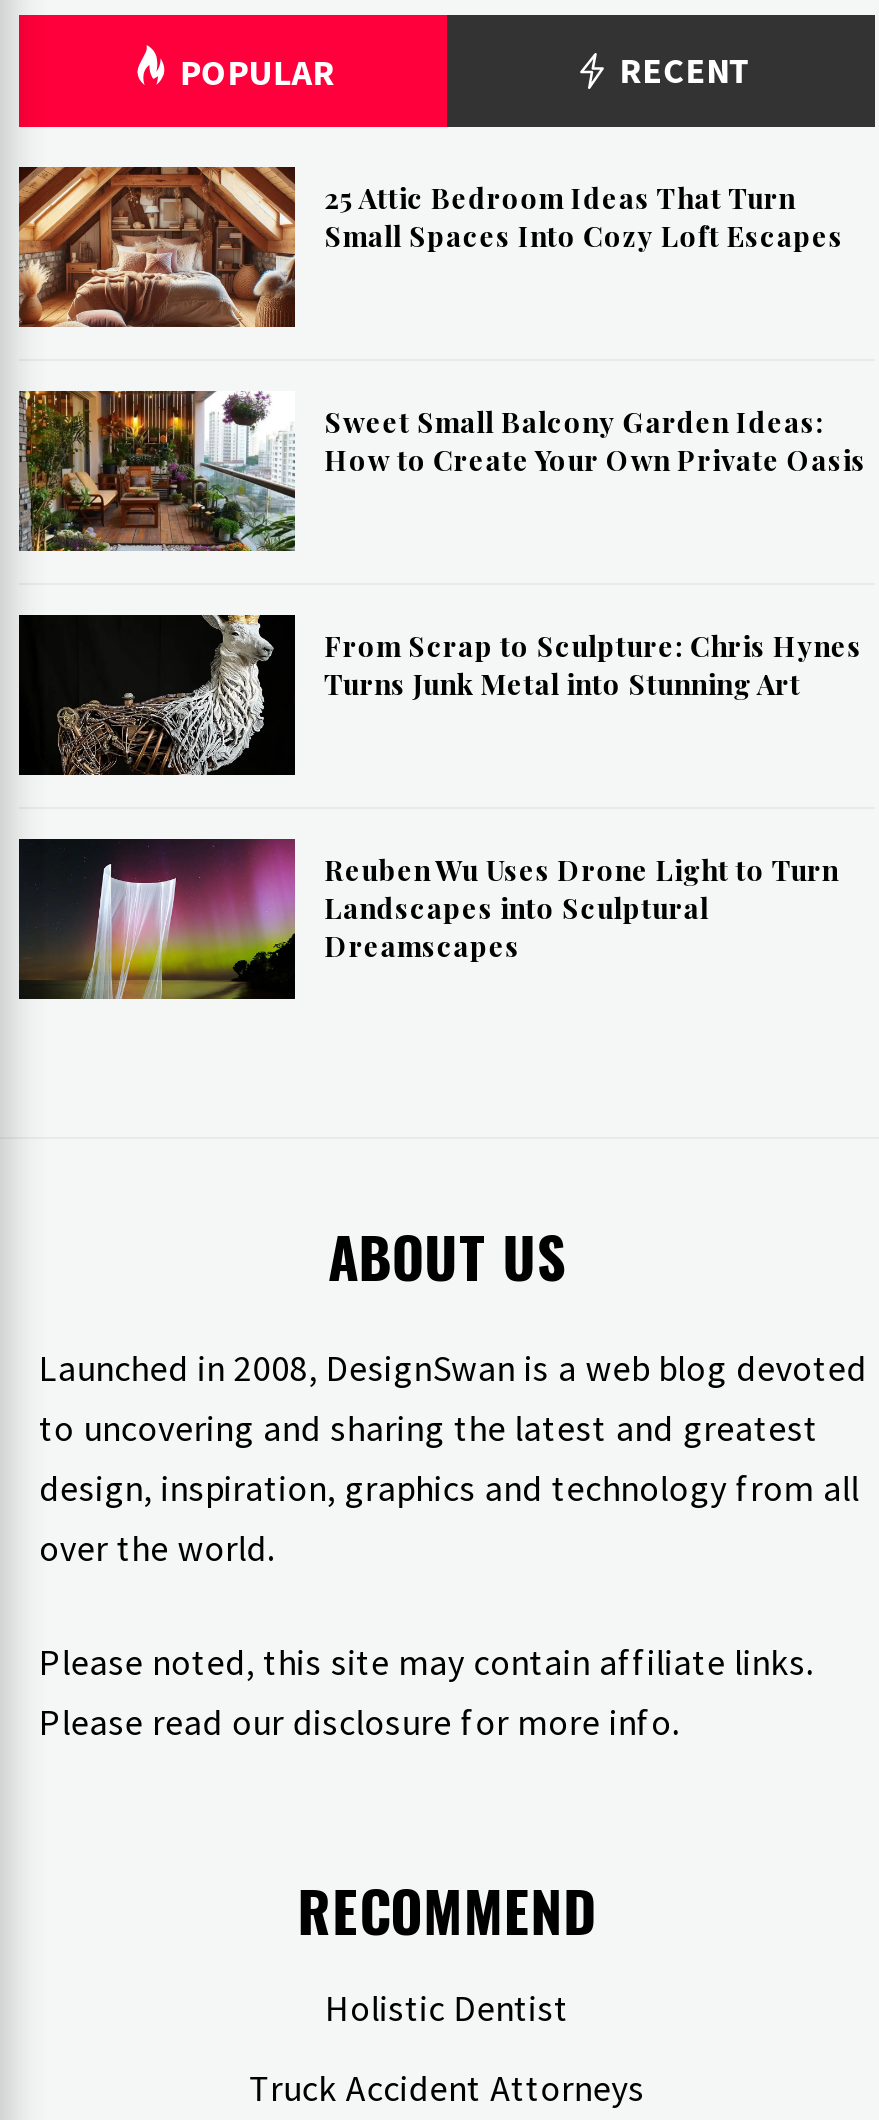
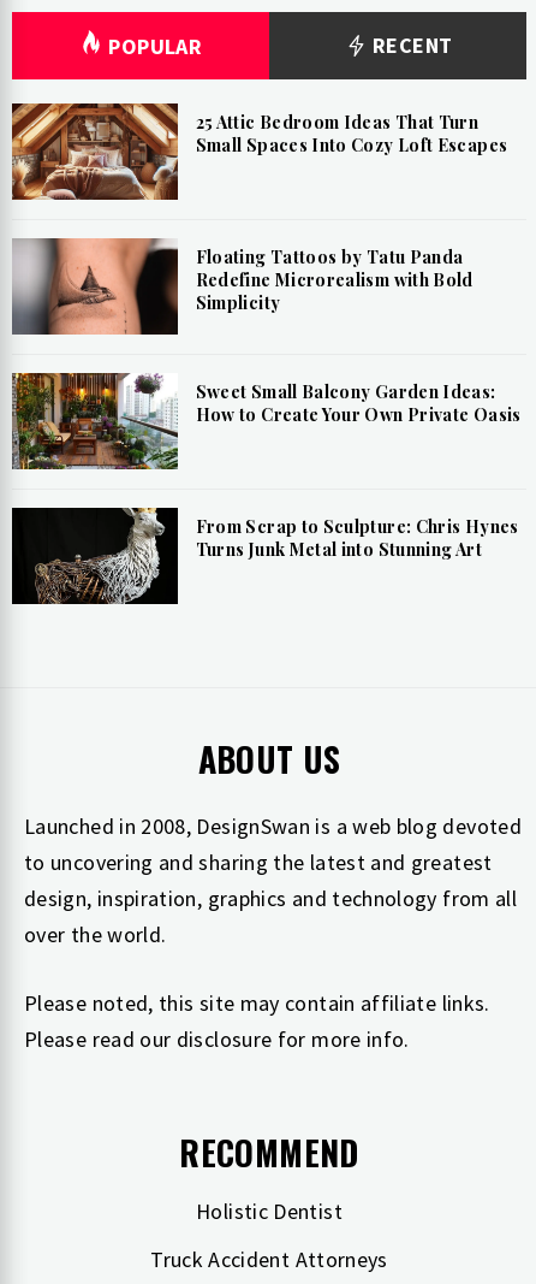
+ [image]
+ Floating Tattoos by Tatu Panda
+ Redefine Microrealism with Bold
+ Simplicity

moved down: [image] | Sweet Small Balcony Garden Ideas: | How to Create Your Own Private Oasis | From Scrap to Sculpture: Chris Hynes | Turns Junk Metal into Stunning Art

- [image]
- Reuben Wu Uses Drone Light to Turn
- Landscapes into Sculptural
- Dreamscapes
